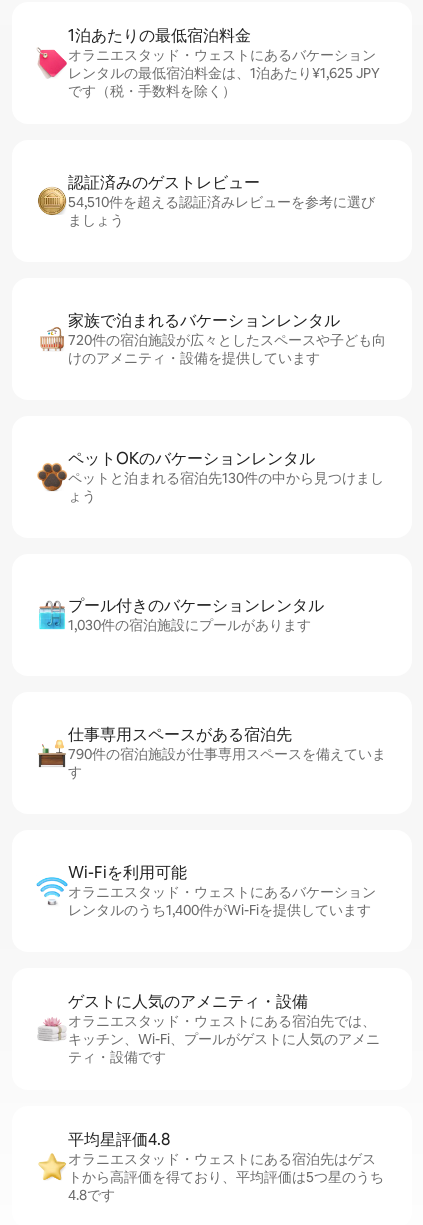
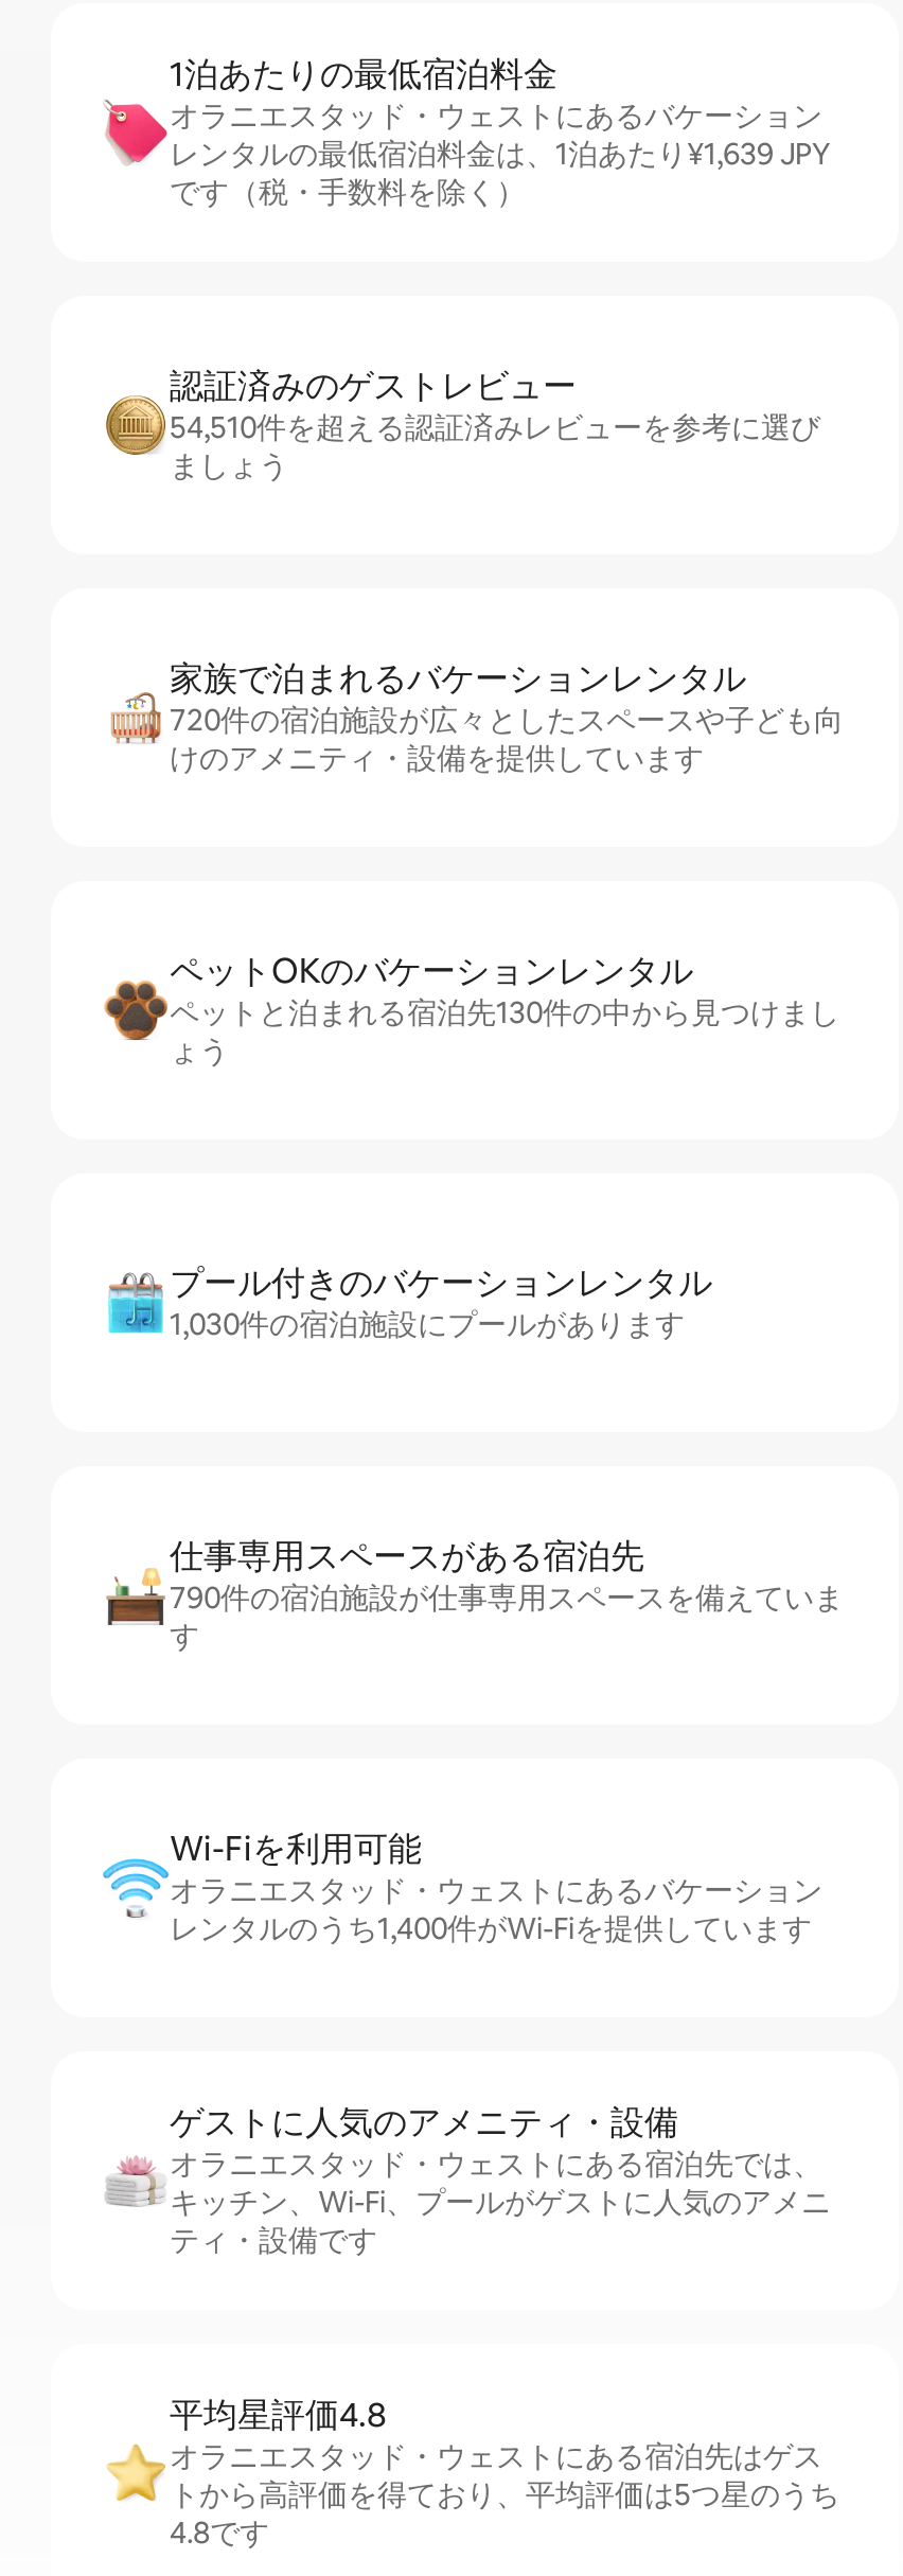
- レンタルの最低宿泊料金は、1泊あたり¥1,625 JPY
+ レンタルの最低宿泊料金は、1泊あたり¥1,639 JPY
